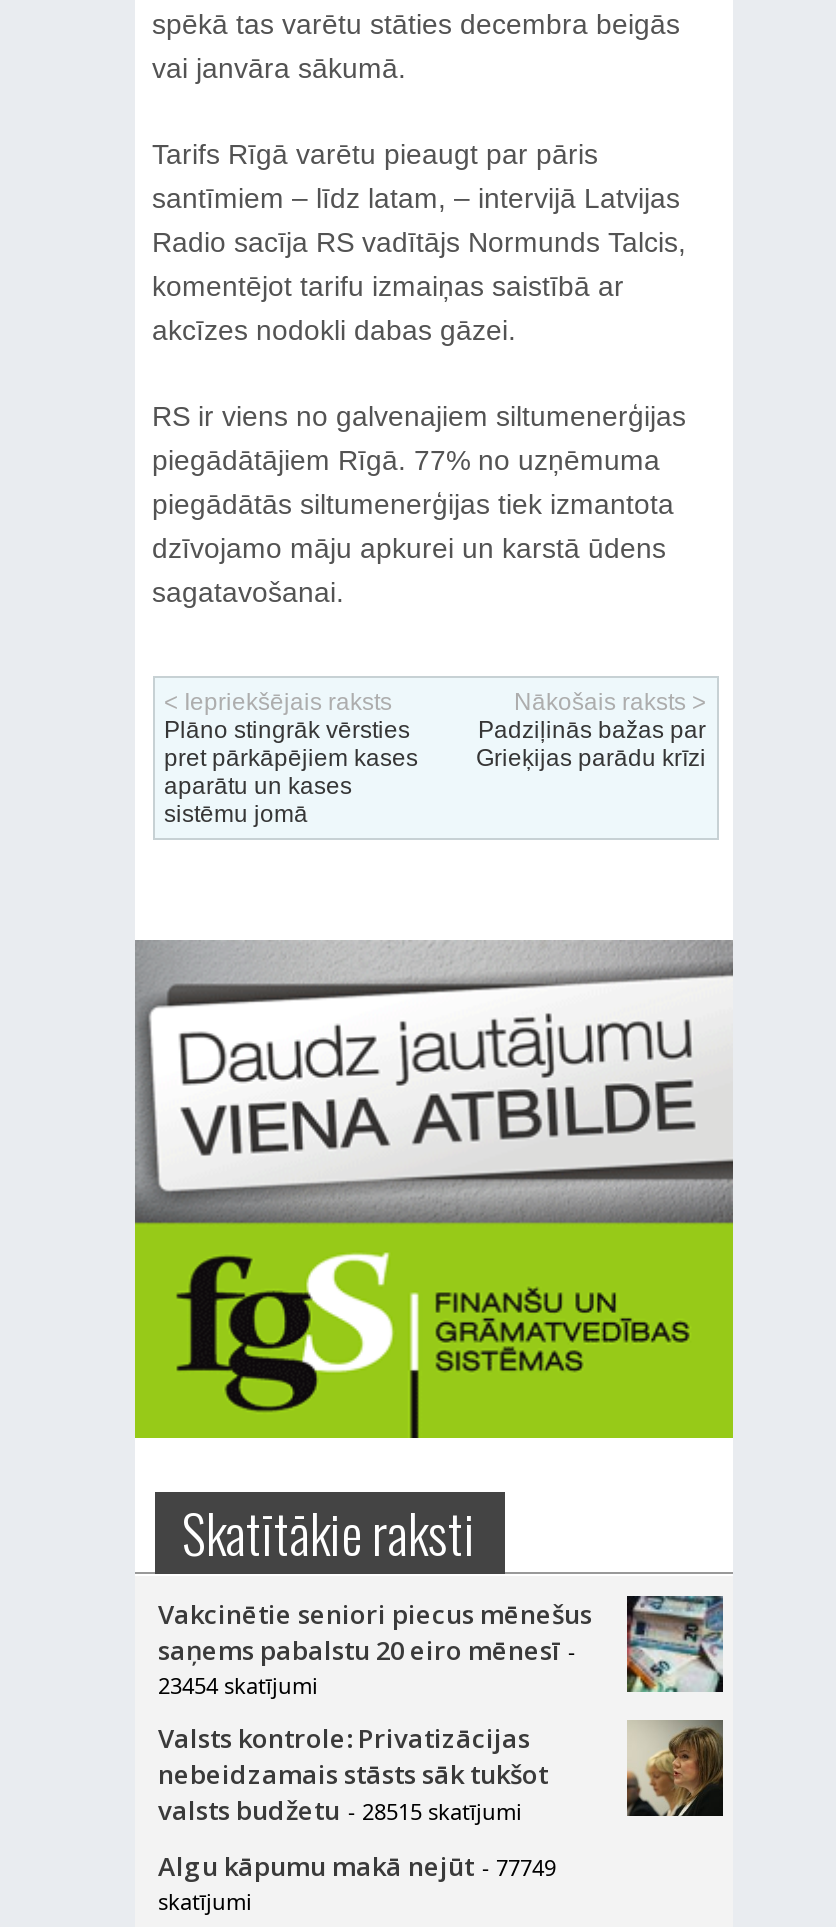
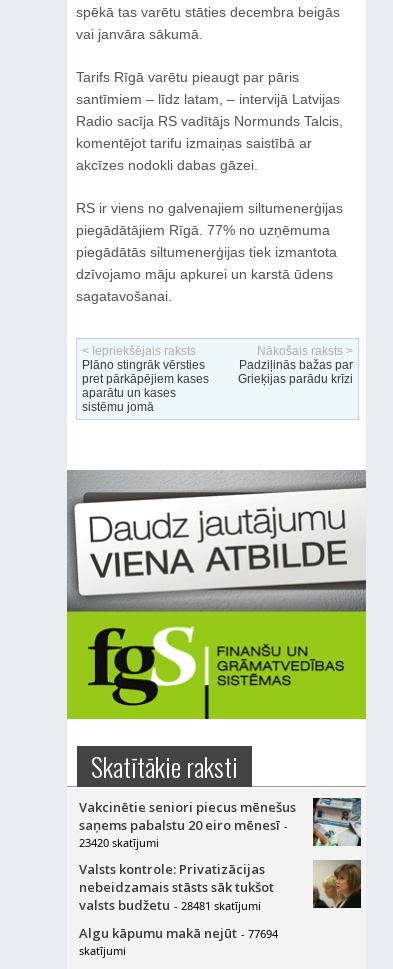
- 23454 skatījumi
+ 23420 skatījumi

- valsts budžetu - 28515 skatījumi
+ valsts budžetu - 28481 skatījumi

- Algu kāpumu makā nejūt - 77749
+ Algu kāpumu makā nejūt - 77694
